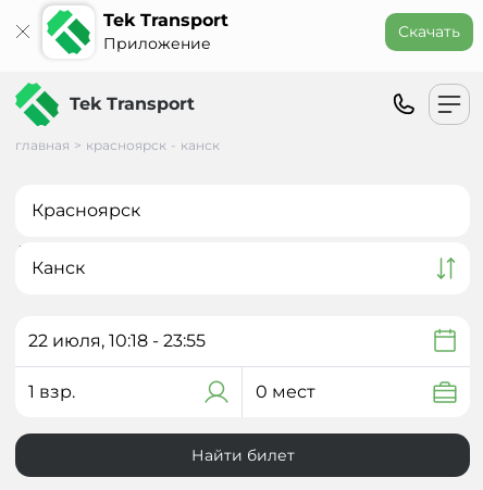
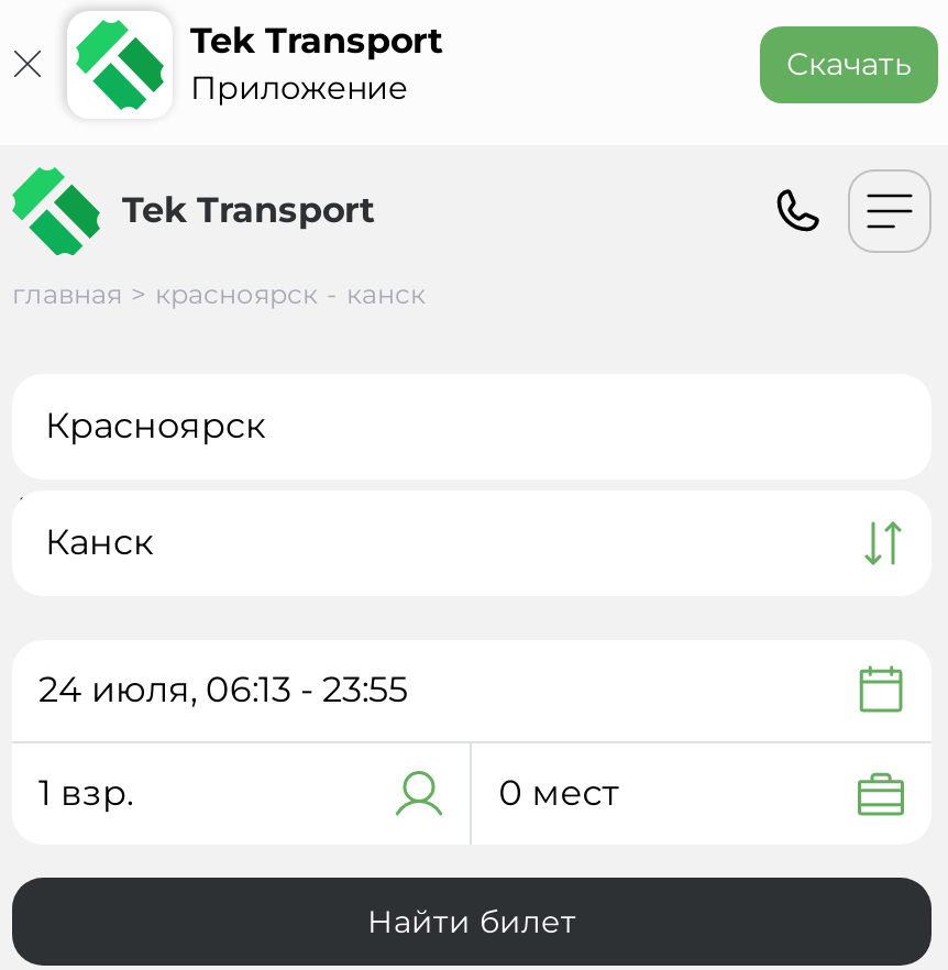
- 22 июля, 10:18 - 23:55
+ 24 июля, 06:13 - 23:55
